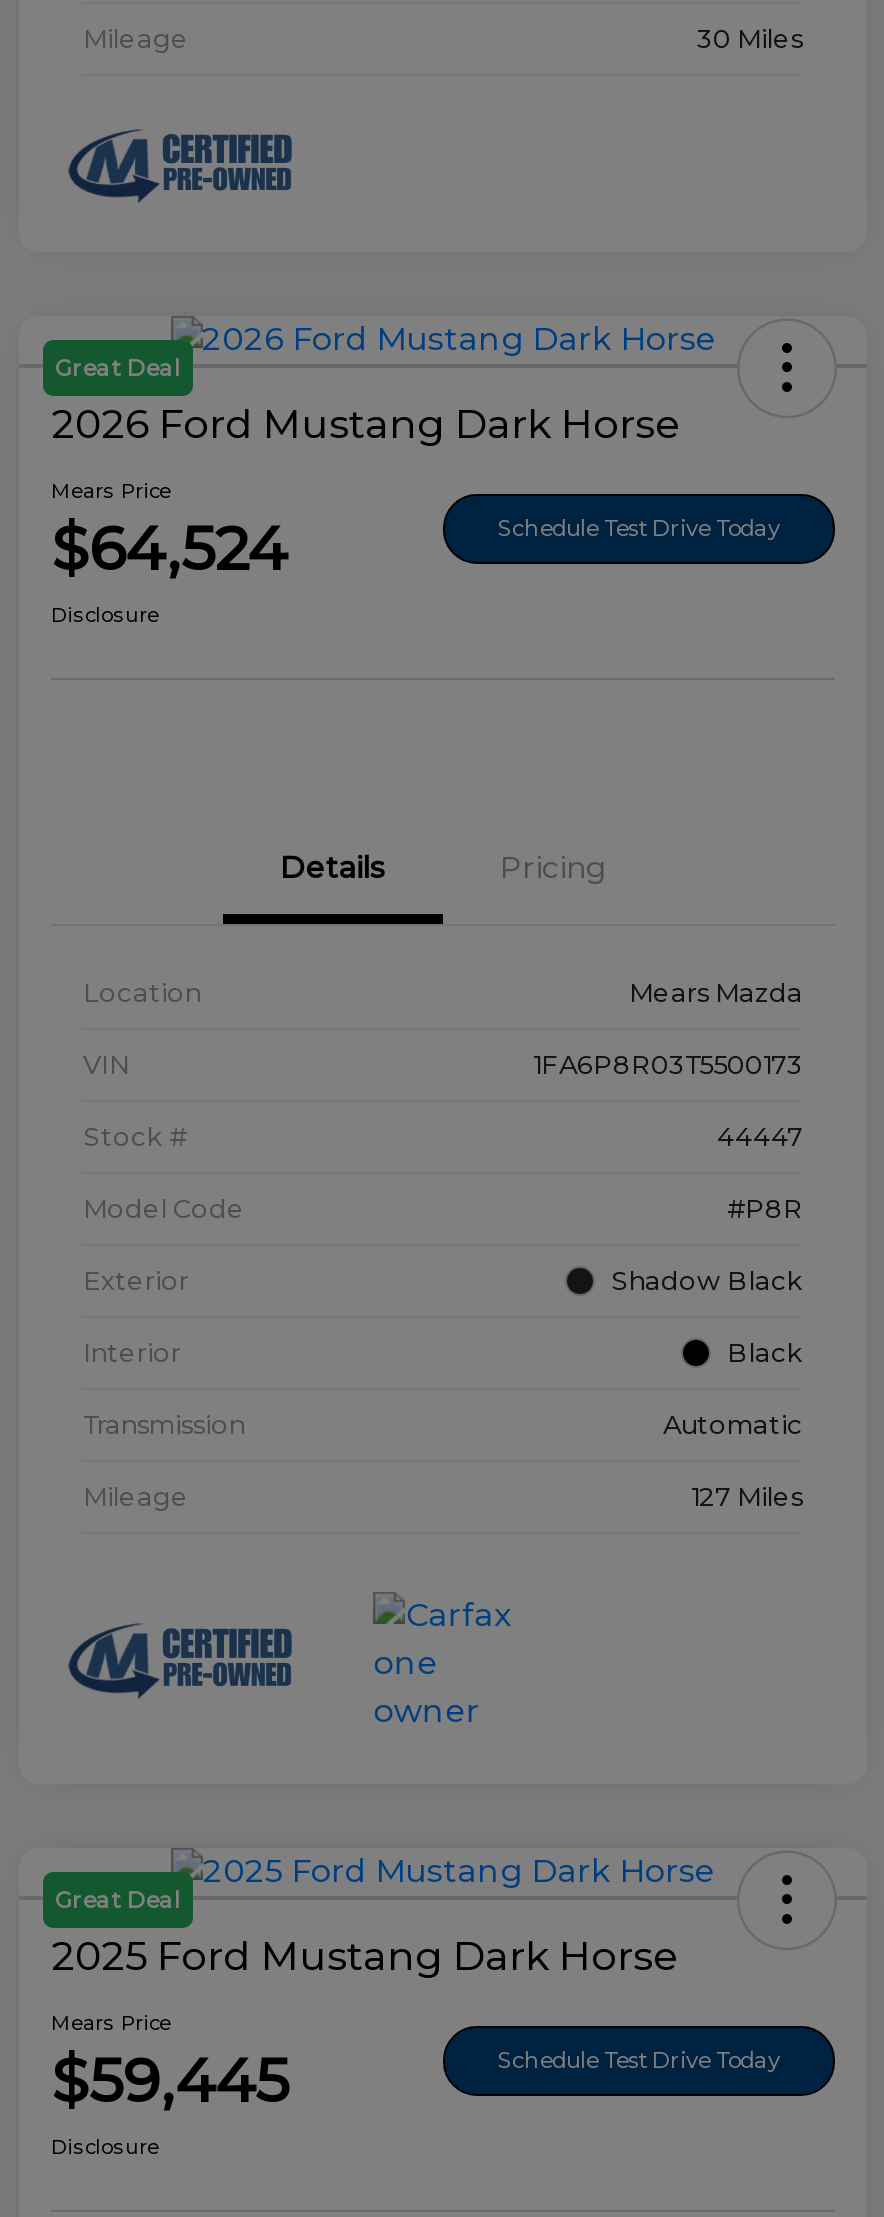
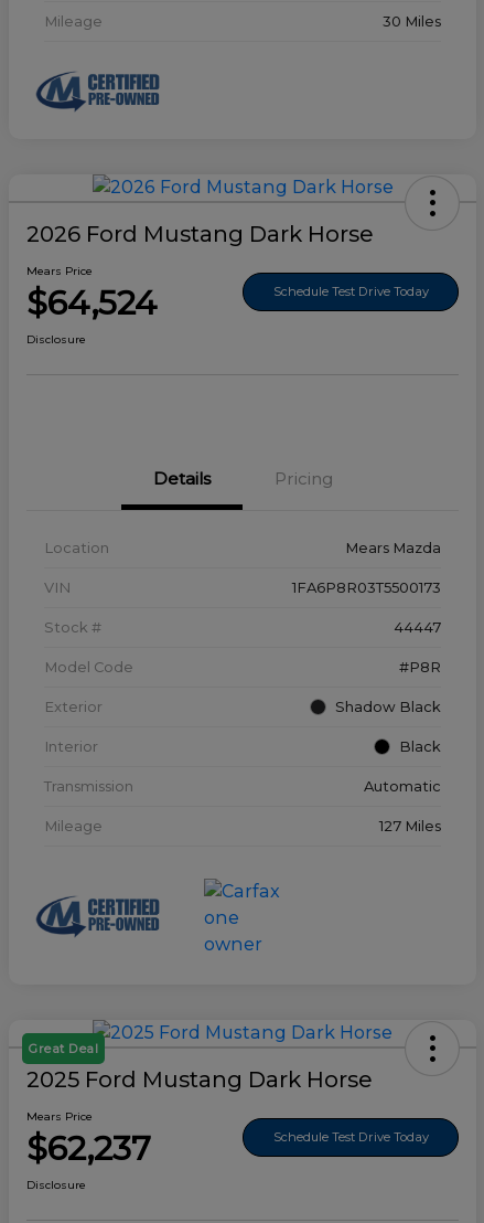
- Great Deal

- $59,445
+ $62,237
